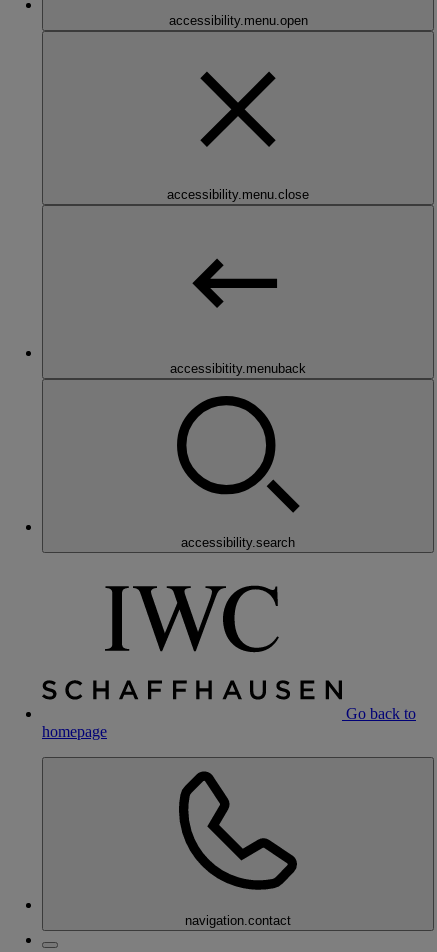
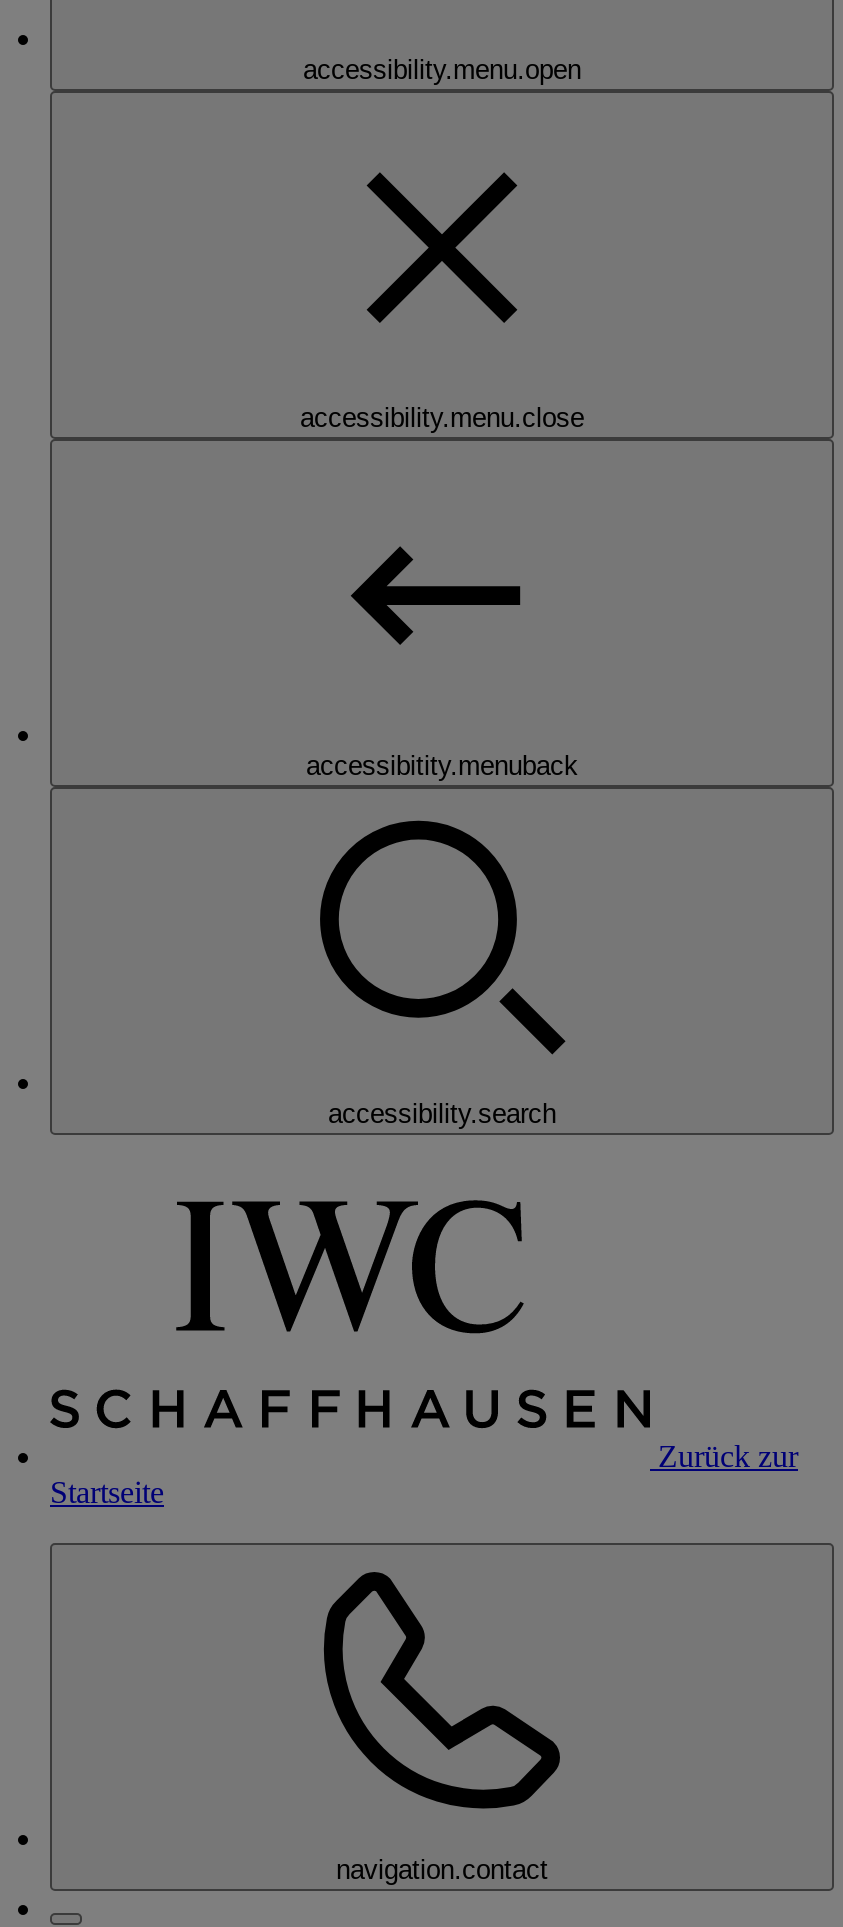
- Go back to
- homepage
+ Zurück zur
+ Startseite
